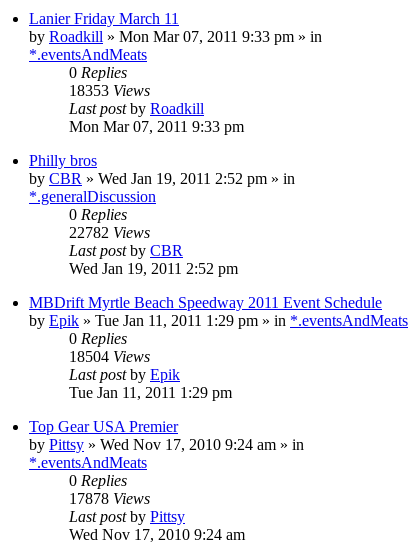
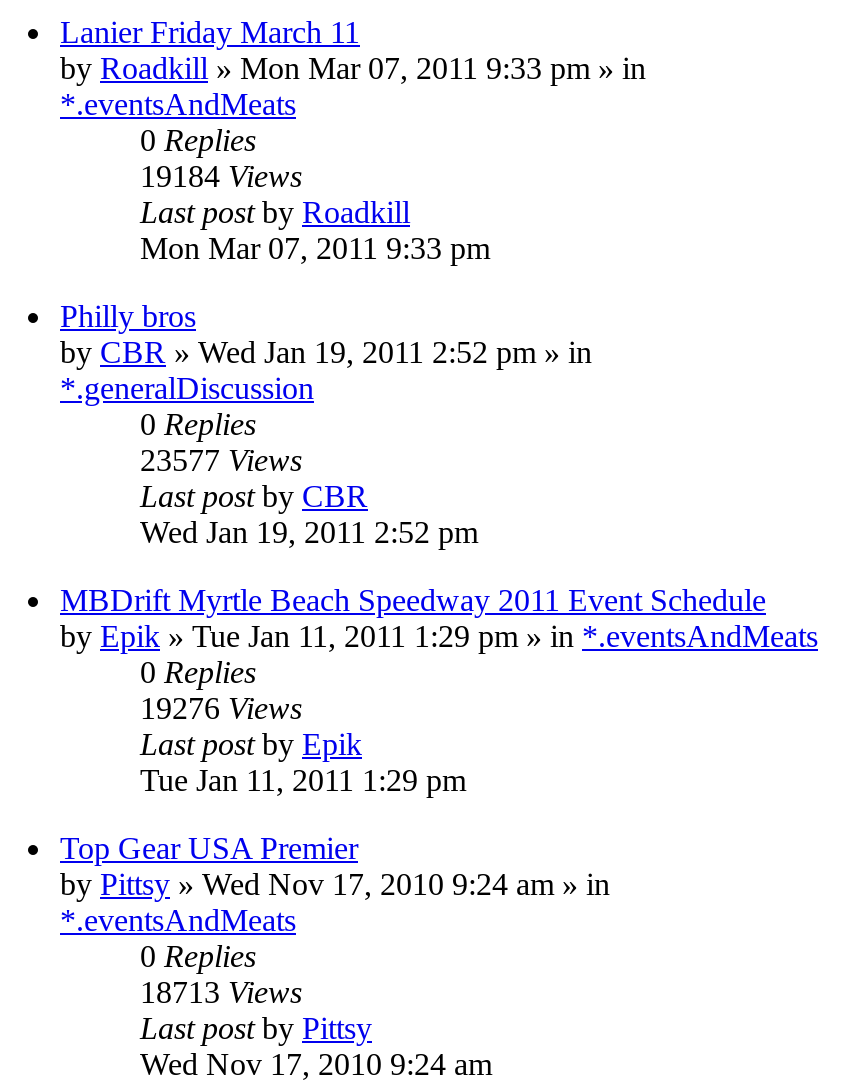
- 18353 Views
+ 19184 Views

- 22782 Views
+ 23577 Views

- 18504 Views
+ 19276 Views

- 17878 Views
+ 18713 Views
